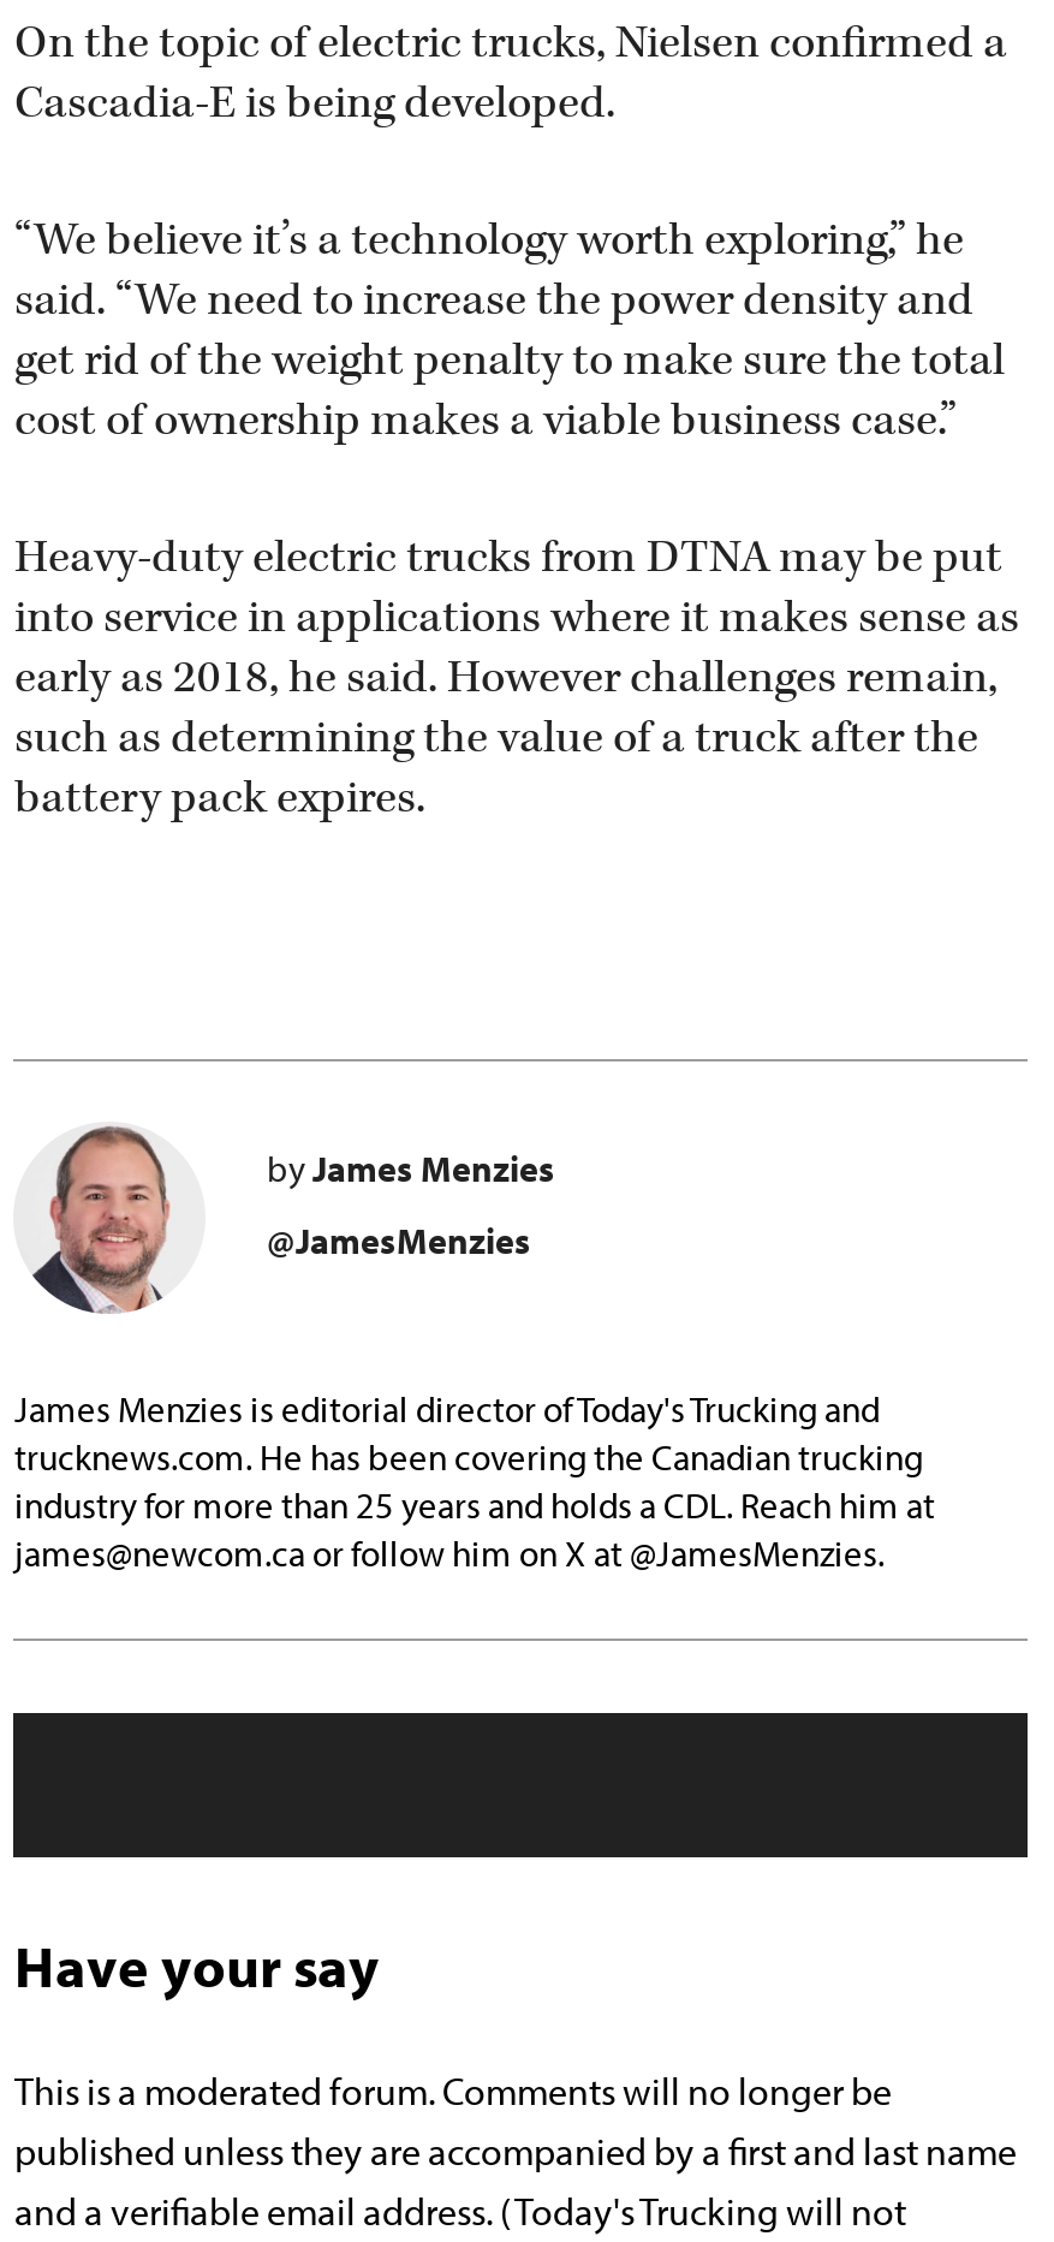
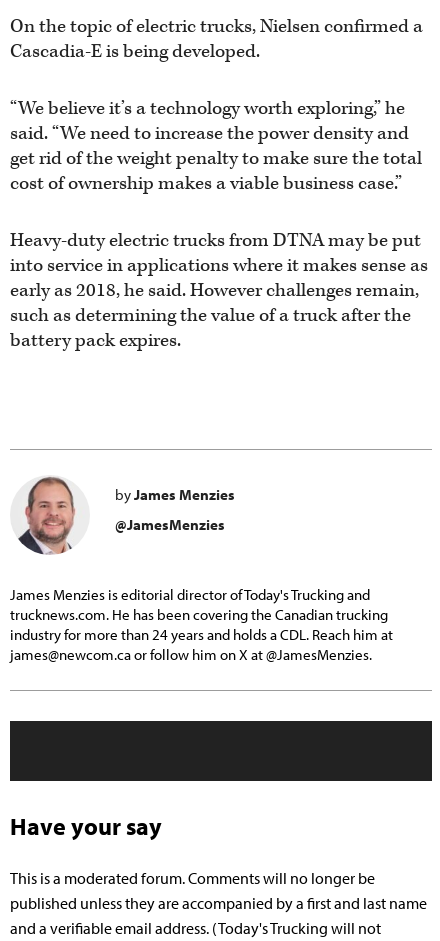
- industry for more than 25 years and holds a CDL. Reach him at
+ industry for more than 24 years and holds a CDL. Reach him at
